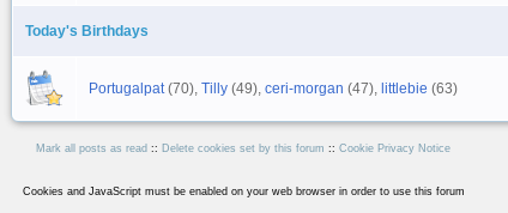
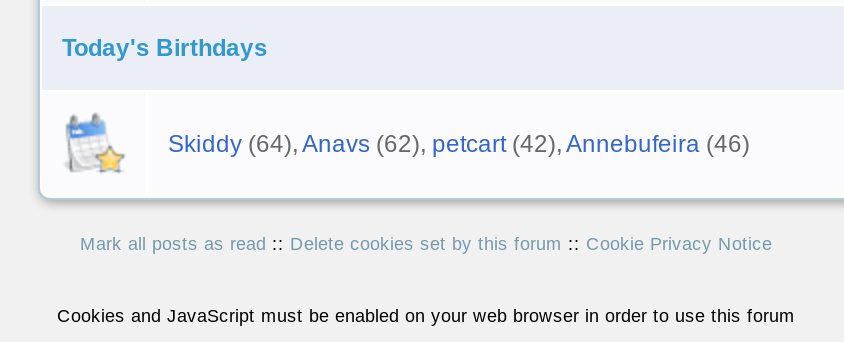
- Portugalpat (70), Tilly (49), ceri-morgan (47), littlebie (63)
+ Skiddy (64), Anavs (62), petcart (42), Annebufeira (46)
